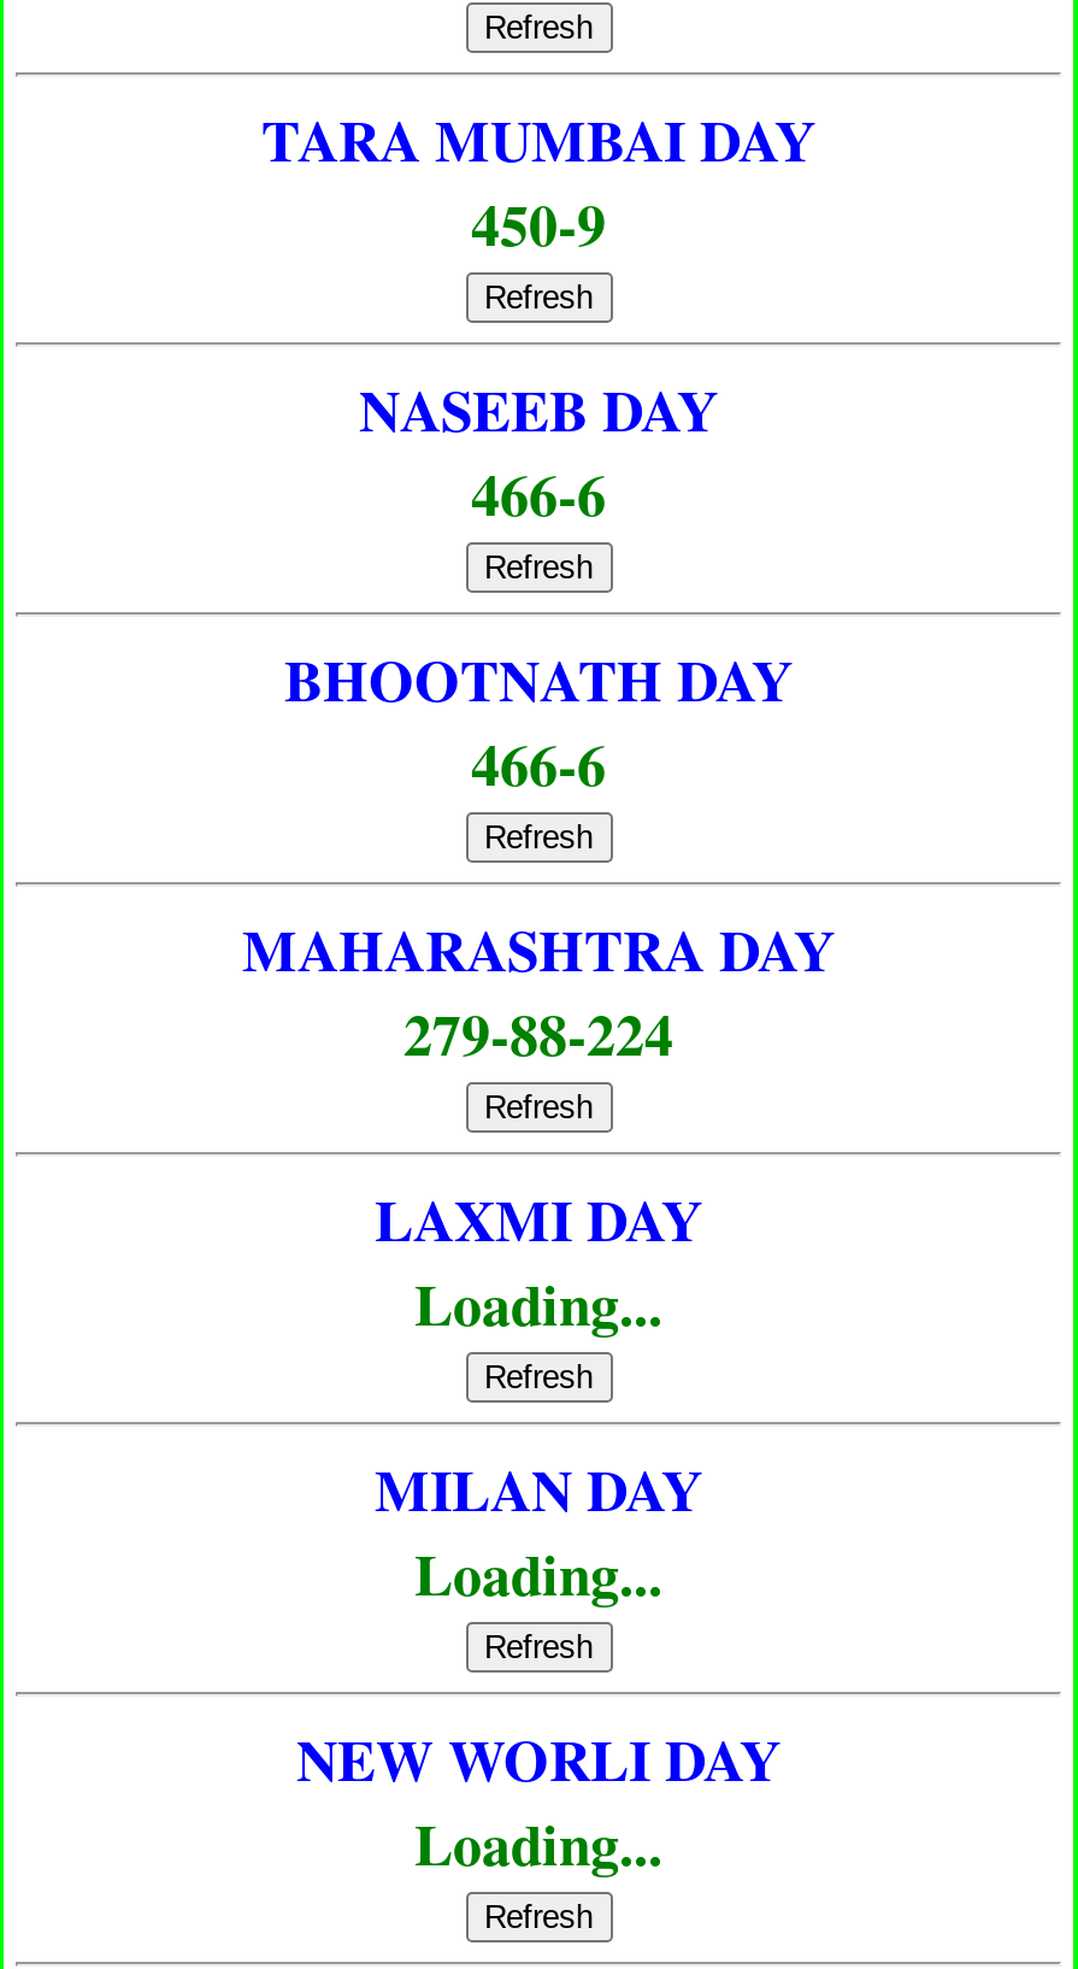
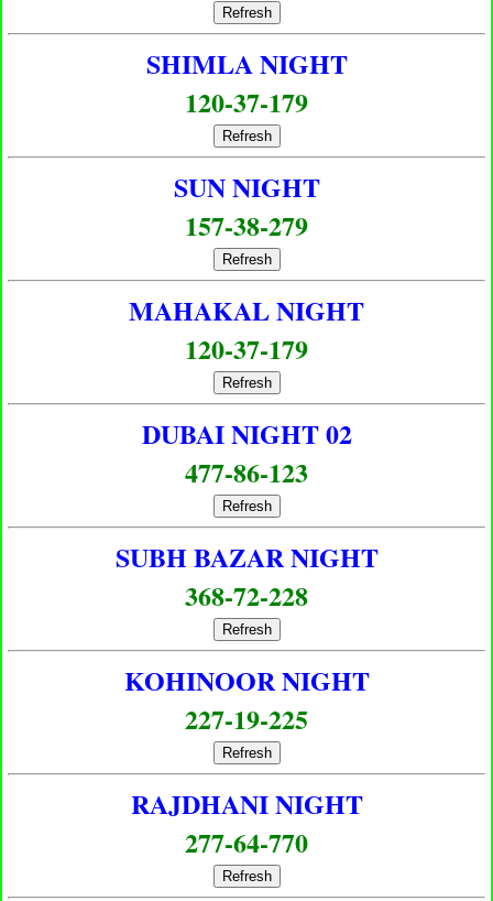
- TARA MUMBAI DAY
- 450-9
+ SHIMLA NIGHT
+ 120-37-179

- NASEEB DAY
- 466-6
+ SUN NIGHT
+ 157-38-279

- BHOOTNATH DAY
- 466-6
+ MAHAKAL NIGHT
+ 120-37-179

- MAHARASHTRA DAY
- 279-88-224
+ DUBAI NIGHT 02
+ 477-86-123

- LAXMI DAY
- Loading...
+ SUBH BAZAR NIGHT
+ 368-72-228

- MILAN DAY
- Loading...
+ KOHINOOR NIGHT
+ 227-19-225

- NEW WORLI DAY
- Loading...
+ RAJDHANI NIGHT
+ 277-64-770
